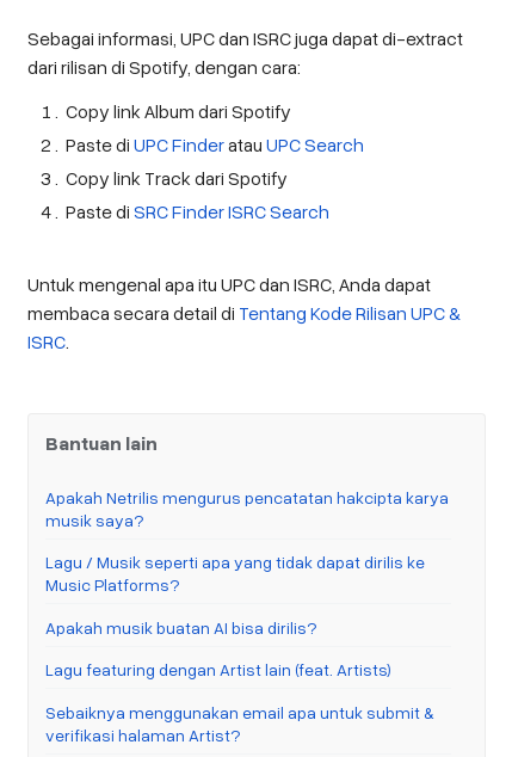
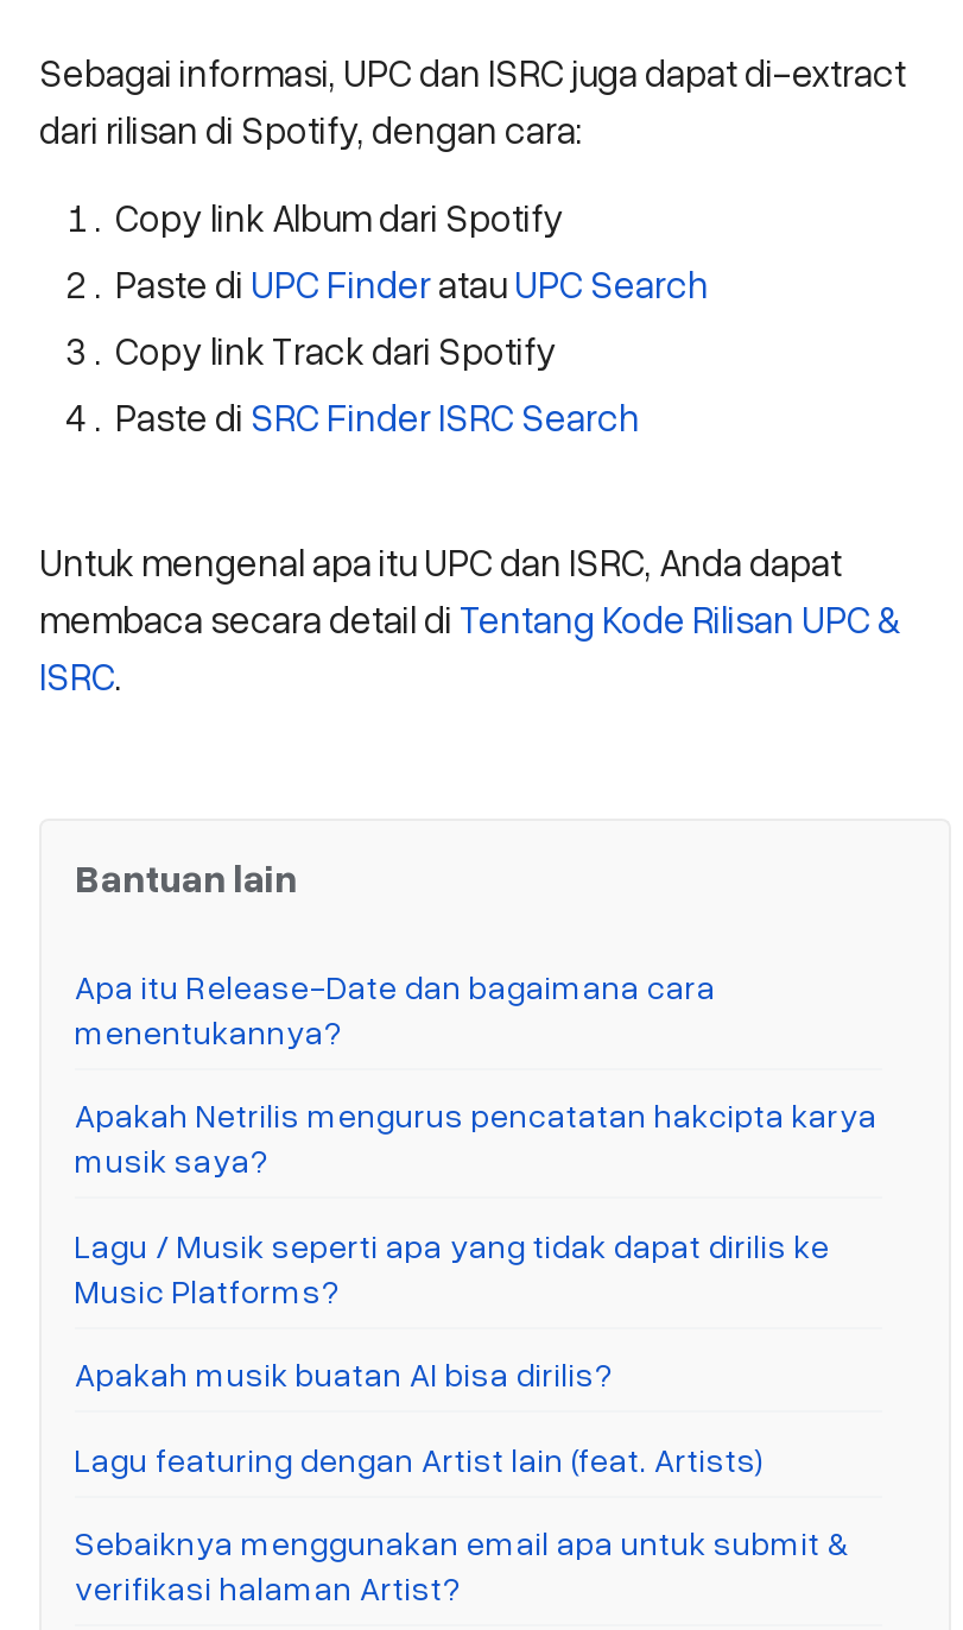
+ Apa itu Release-Date dan bagaimana cara
+ menentukannya?
